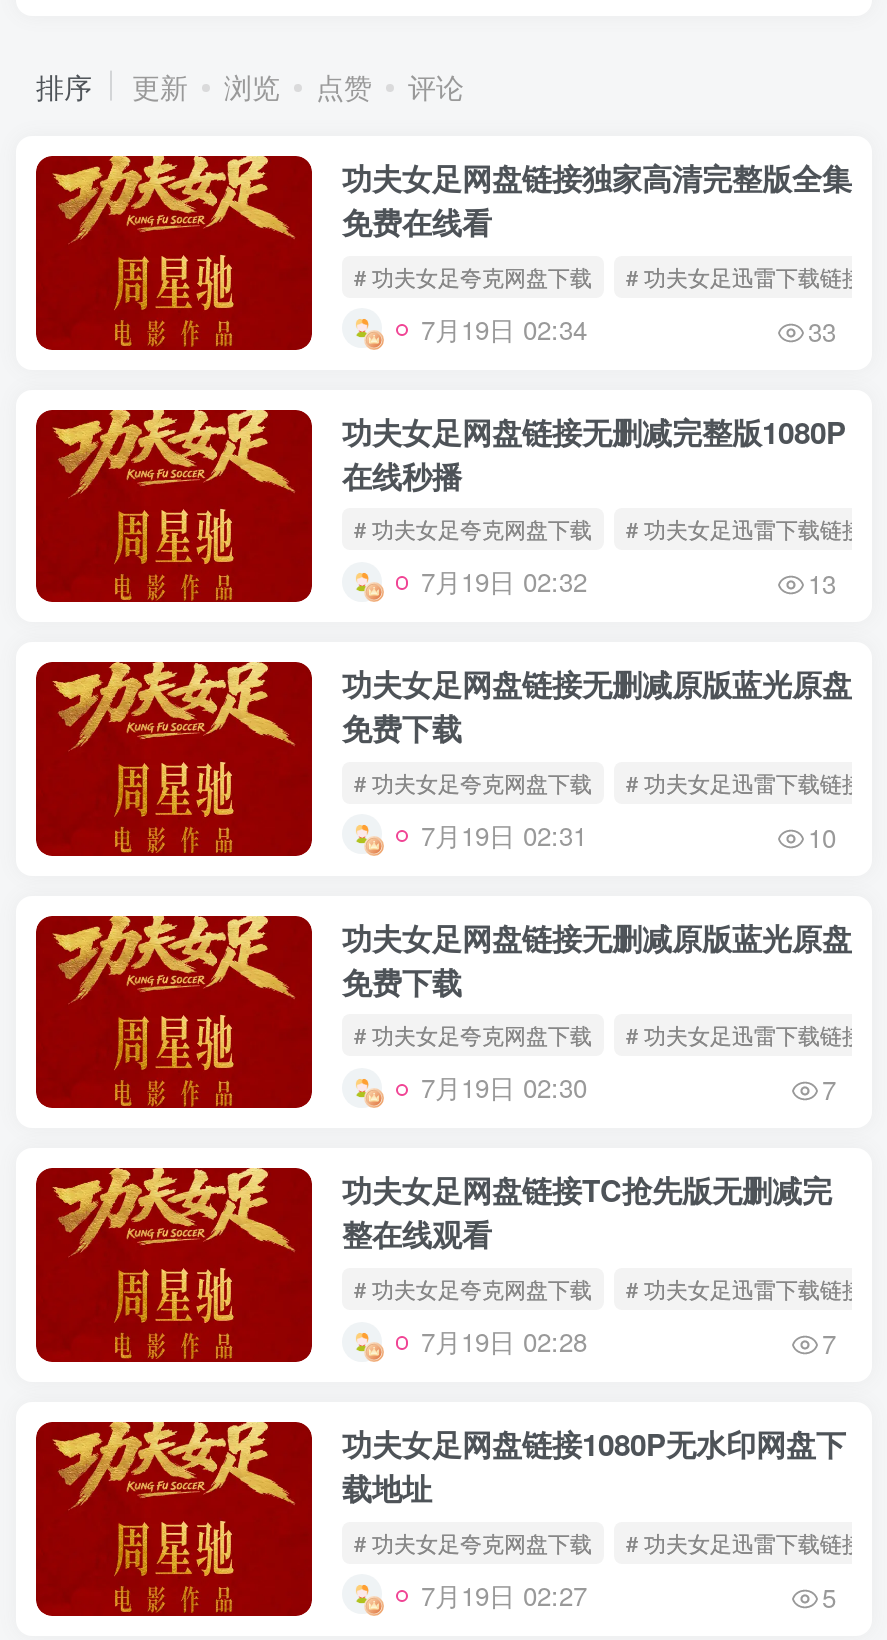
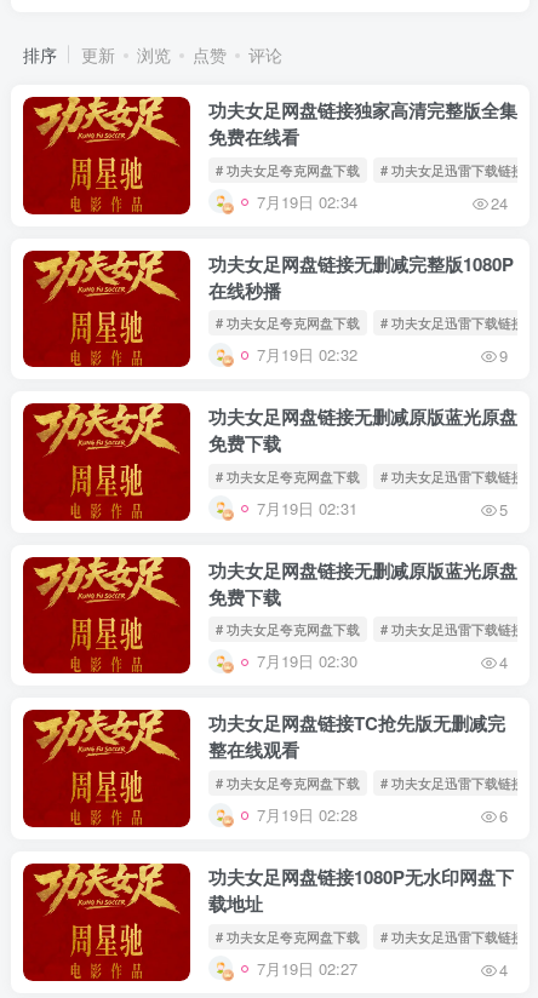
- 33
+ 24

- 13
+ 9

- 10
+ 5

- 7
+ 4

- 7
+ 6

- 5
+ 4
